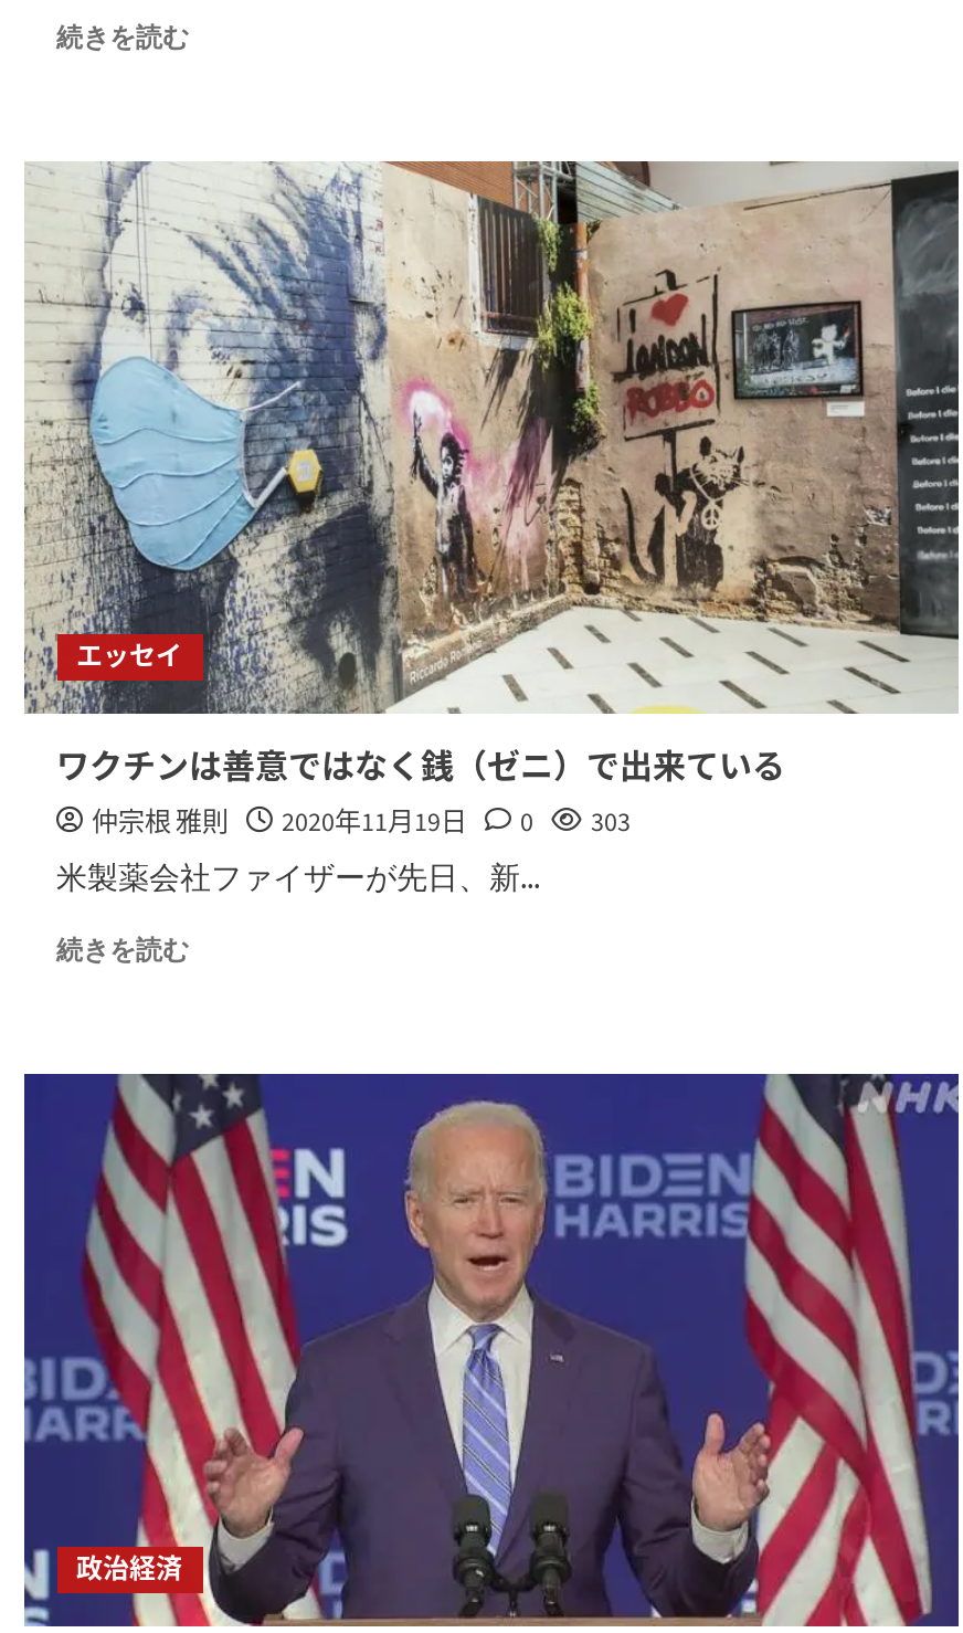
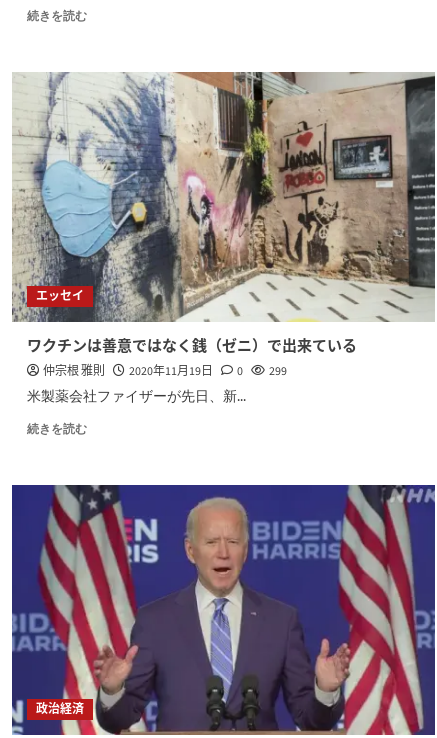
- 仲宗根 雅則 2020年11月19日 0 303
+ 仲宗根 雅則 2020年11月19日 0 299
